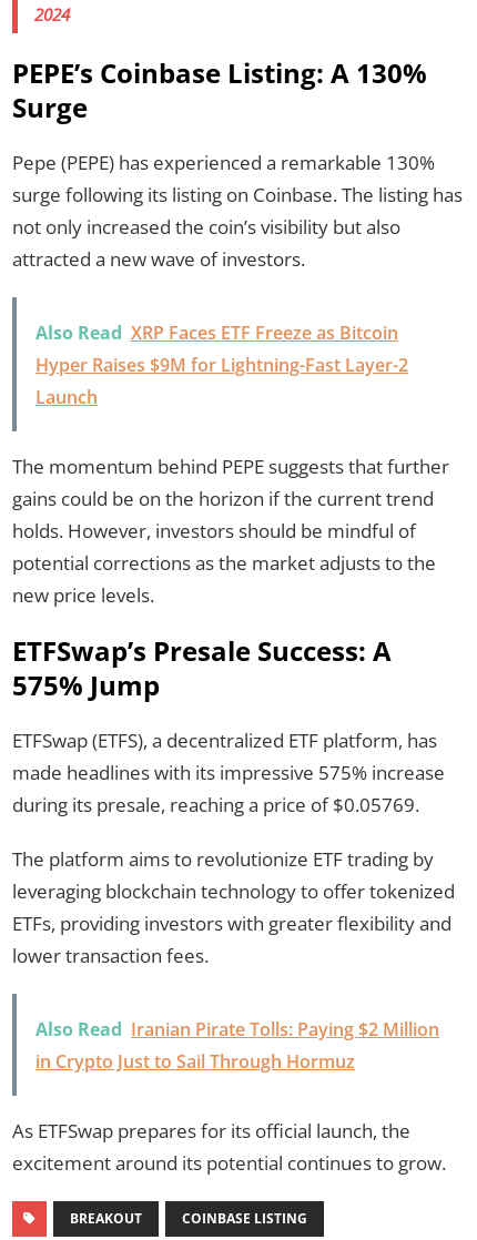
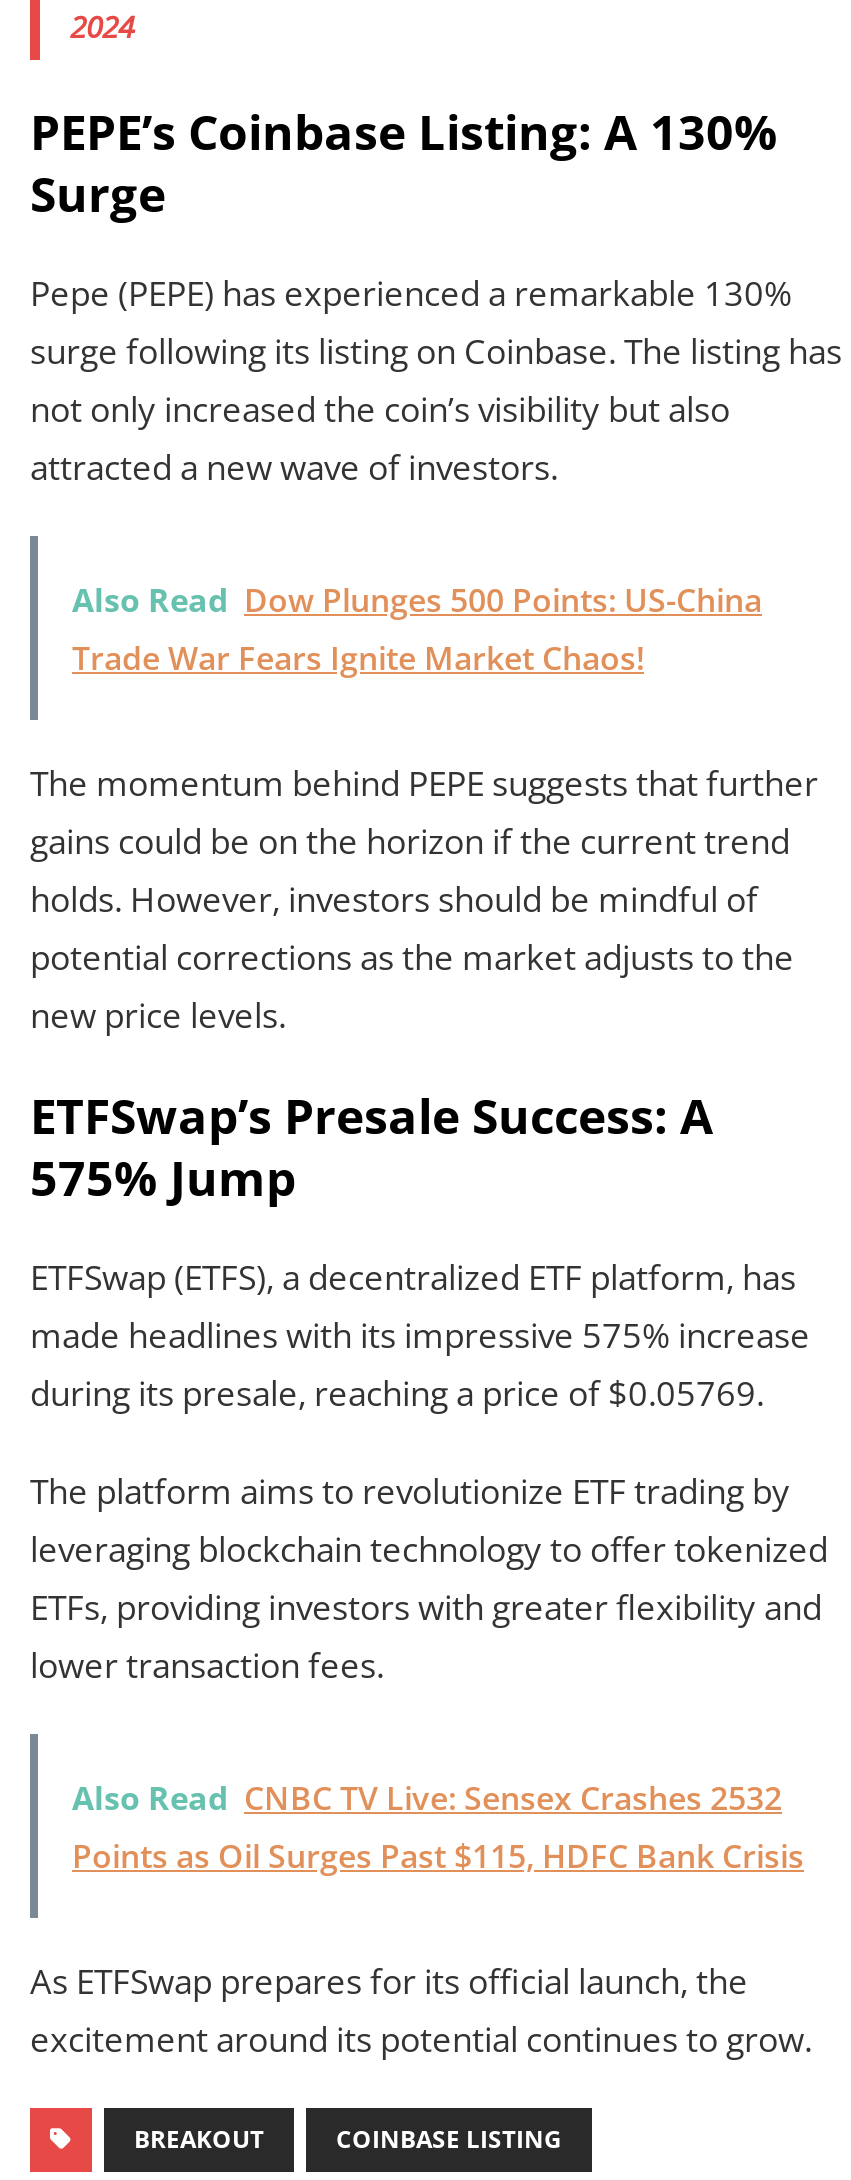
- Also Read XRP Faces ETF Freeze as Bitcoin
- Hyper Raises $9M for Lightning-Fast Layer-2
- Launch
+ Also Read Dow Plunges 500 Points: US-China
+ Trade War Fears Ignite Market Chaos!

- Also Read Iranian Pirate Tolls: Paying $2 Million
- in Crypto Just to Sail Through Hormuz
+ Also Read CNBC TV Live: Sensex Crashes 2532
+ Points as Oil Surges Past $115, HDFC Bank Crisis
